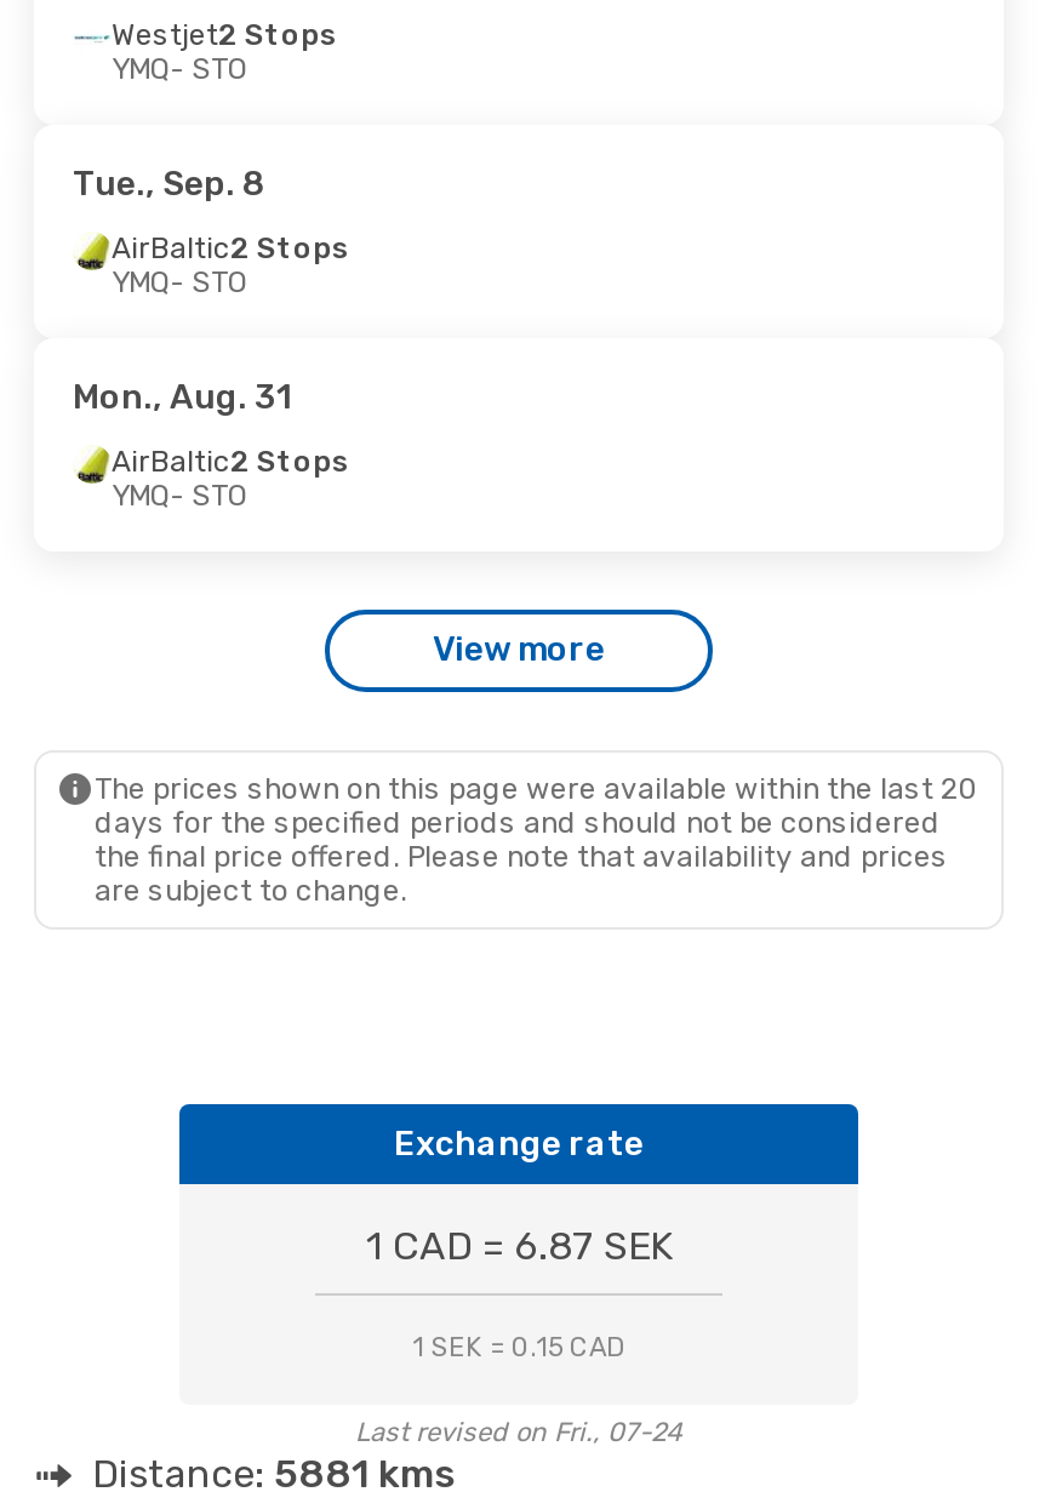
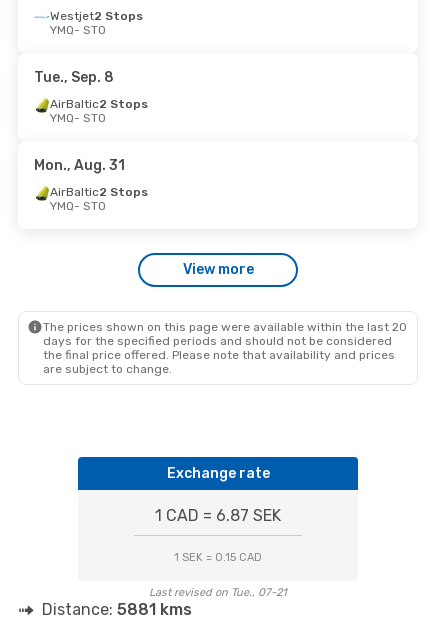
- Last revised on Fri., 07-24
+ Last revised on Tue., 07-21
